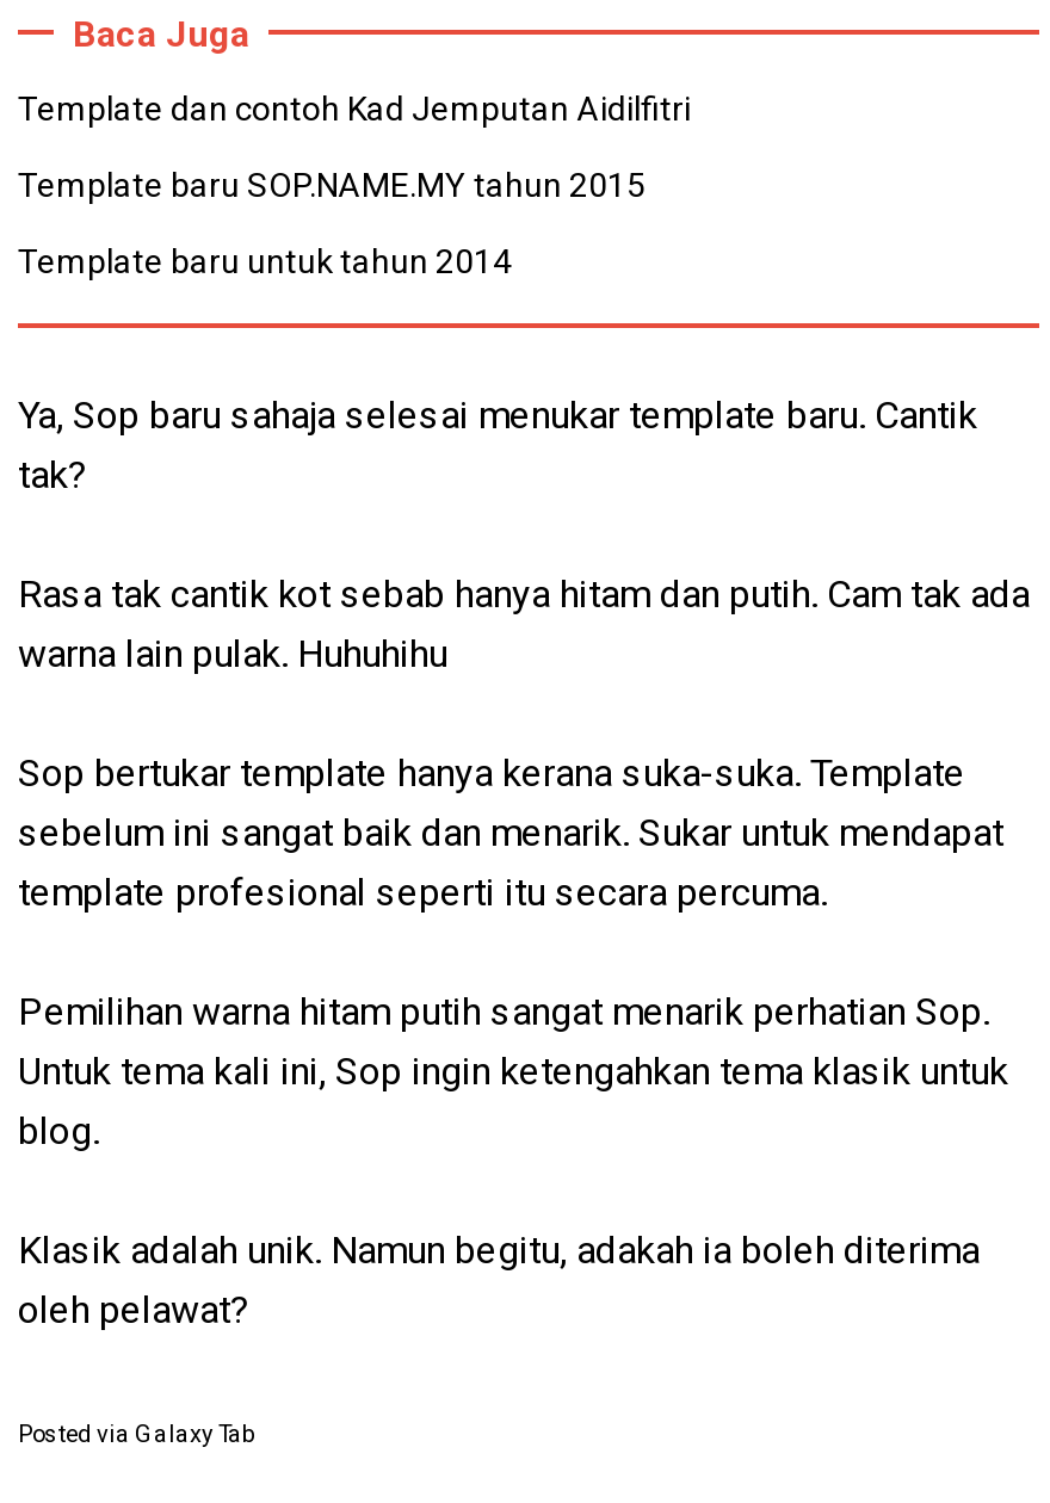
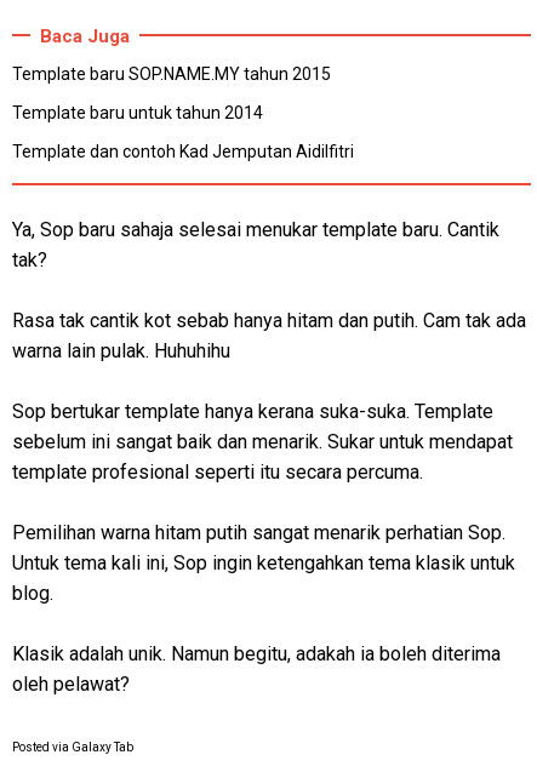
moved down: Template dan contoh Kad Jemputan Aidilfitri

moved up: Template baru SOP.NAME.MY tahun 2015 | Template baru untuk tahun 2014
